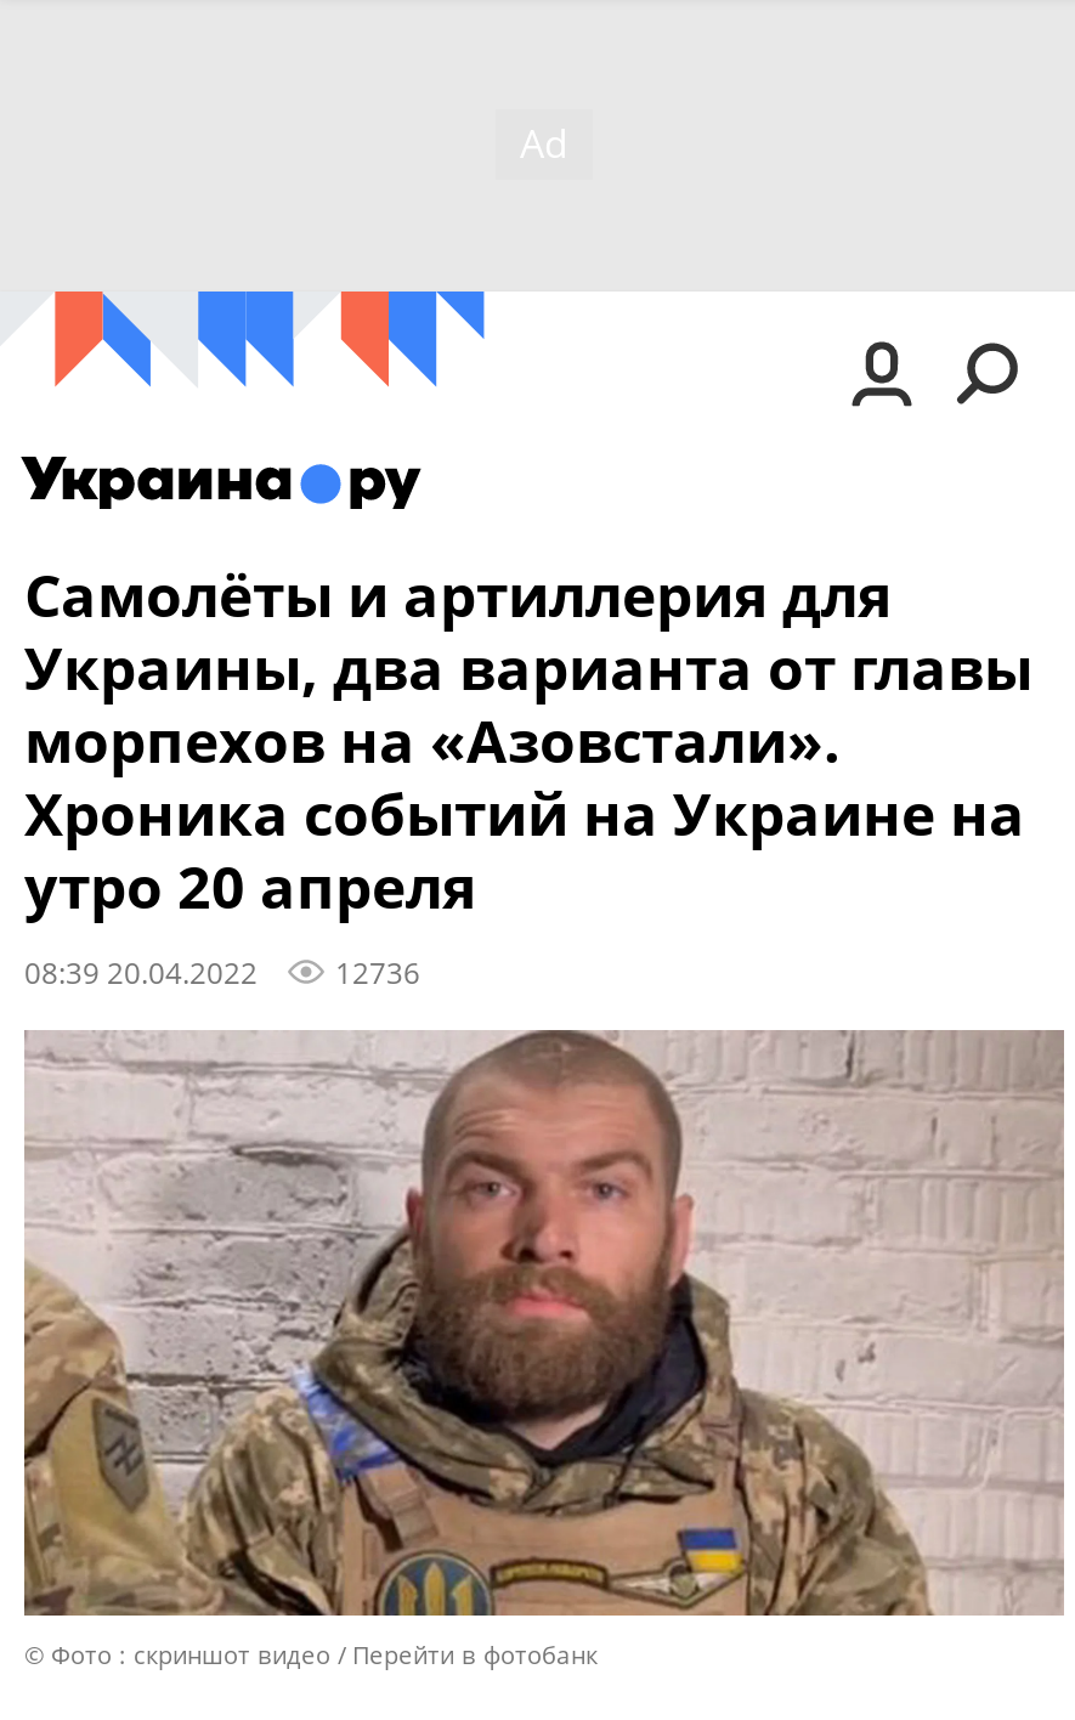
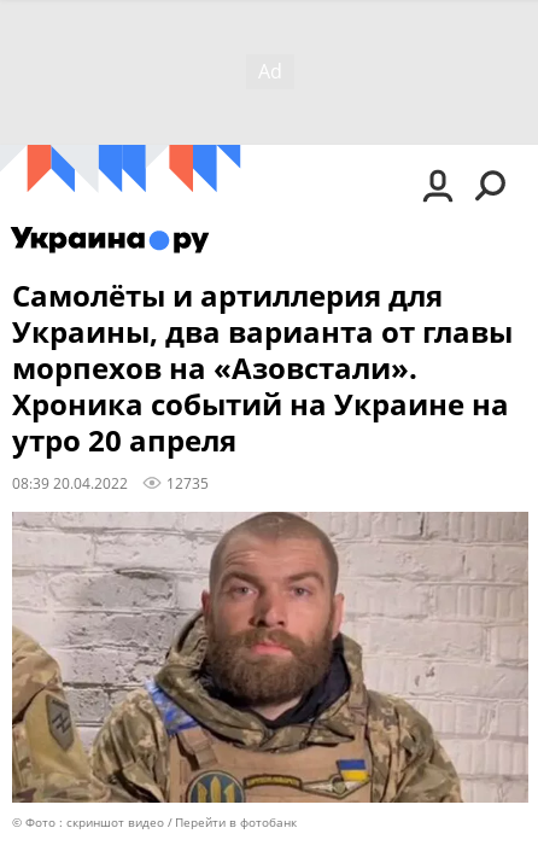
- 08:39 20.04.2022 12736
+ 08:39 20.04.2022 12735
